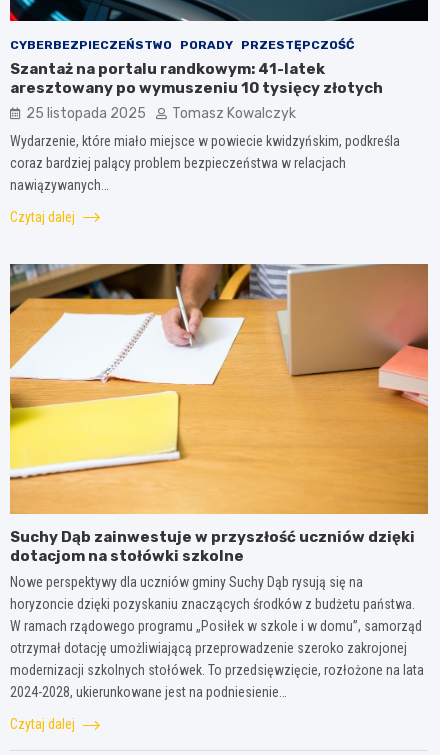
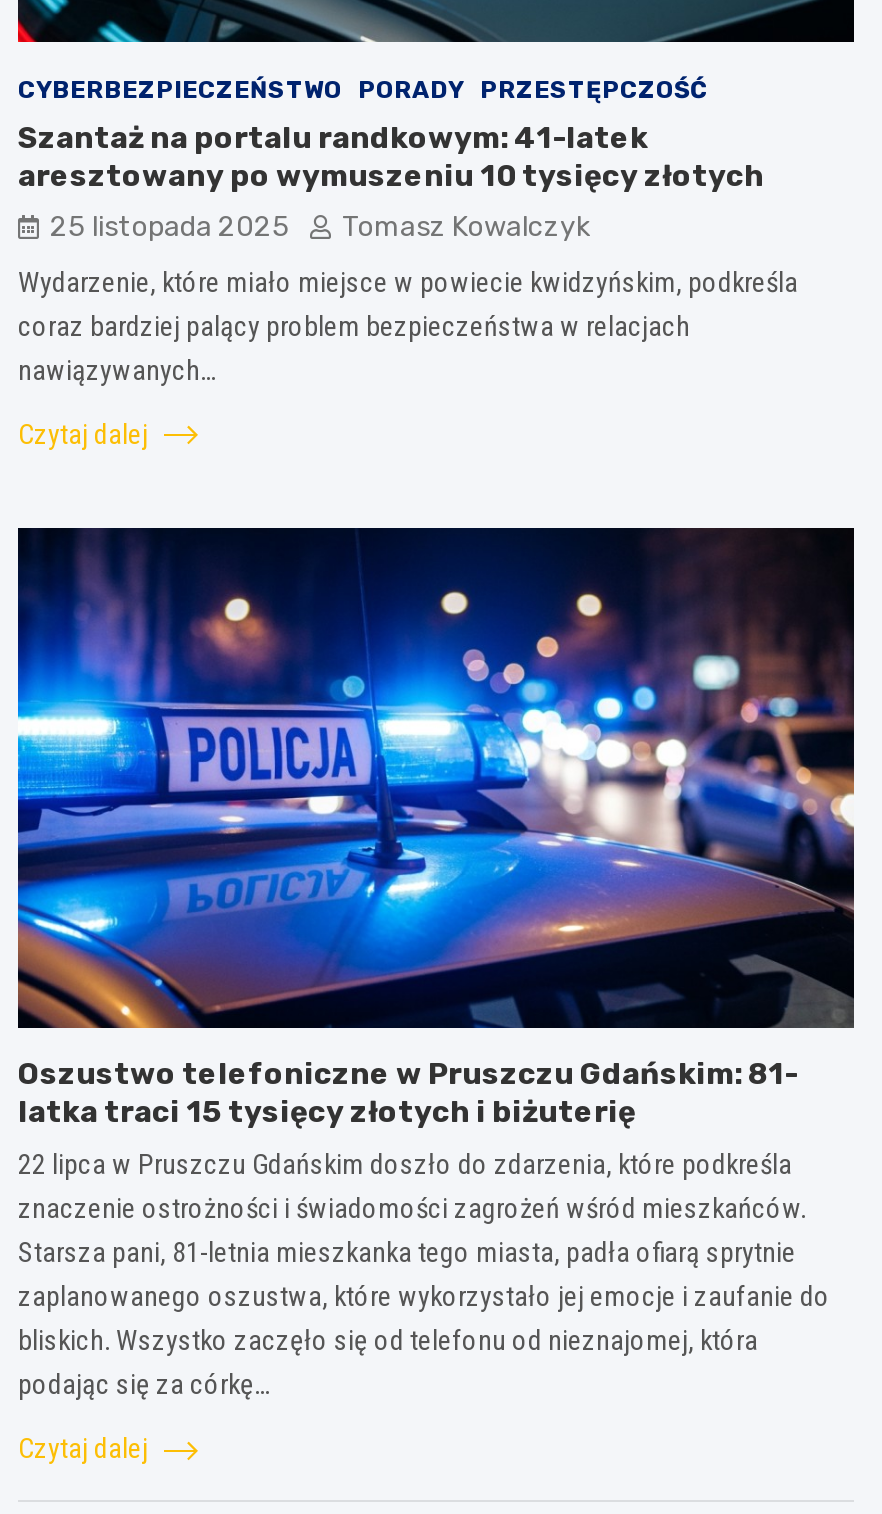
- [image]
- Suchy Dąb zainwestuje w przyszłość uczniów dzięki
- dotacjom na stołówki szkolne
+ [image]
+ Oszustwo telefoniczne w Pruszczu Gdańskim: 81-
+ latka traci 15 tysięcy złotych i biżuterię

- Nowe perspektywy dla uczniów gminy Suchy Dąb rysują się na
- horyzoncie dzięki pozyskaniu znaczących środków z budżetu państwa.
- W ramach rządowego programu „Posiłek w szkole i w domu”, samorząd
- otrzymał dotację umożliwiającą przeprowadzenie szeroko zakrojonej
- modernizacji szkolnych stołówek. To przedsięwzięcie, rozłożone na lata
- 2024-2028, ukierunkowane jest na podniesienie…
+ 22 lipca w Pruszczu Gdańskim doszło do zdarzenia, które podkreśla
+ znaczenie ostrożności i świadomości zagrożeń wśród mieszkańców.
+ Starsza pani, 81-letnia mieszkanka tego miasta, padła ofiarą sprytnie
+ zaplanowanego oszustwa, które wykorzystało jej emocje i zaufanie do
+ bliskich. Wszystko zaczęło się od telefonu od nieznajomej, która
+ podając się za córkę…
